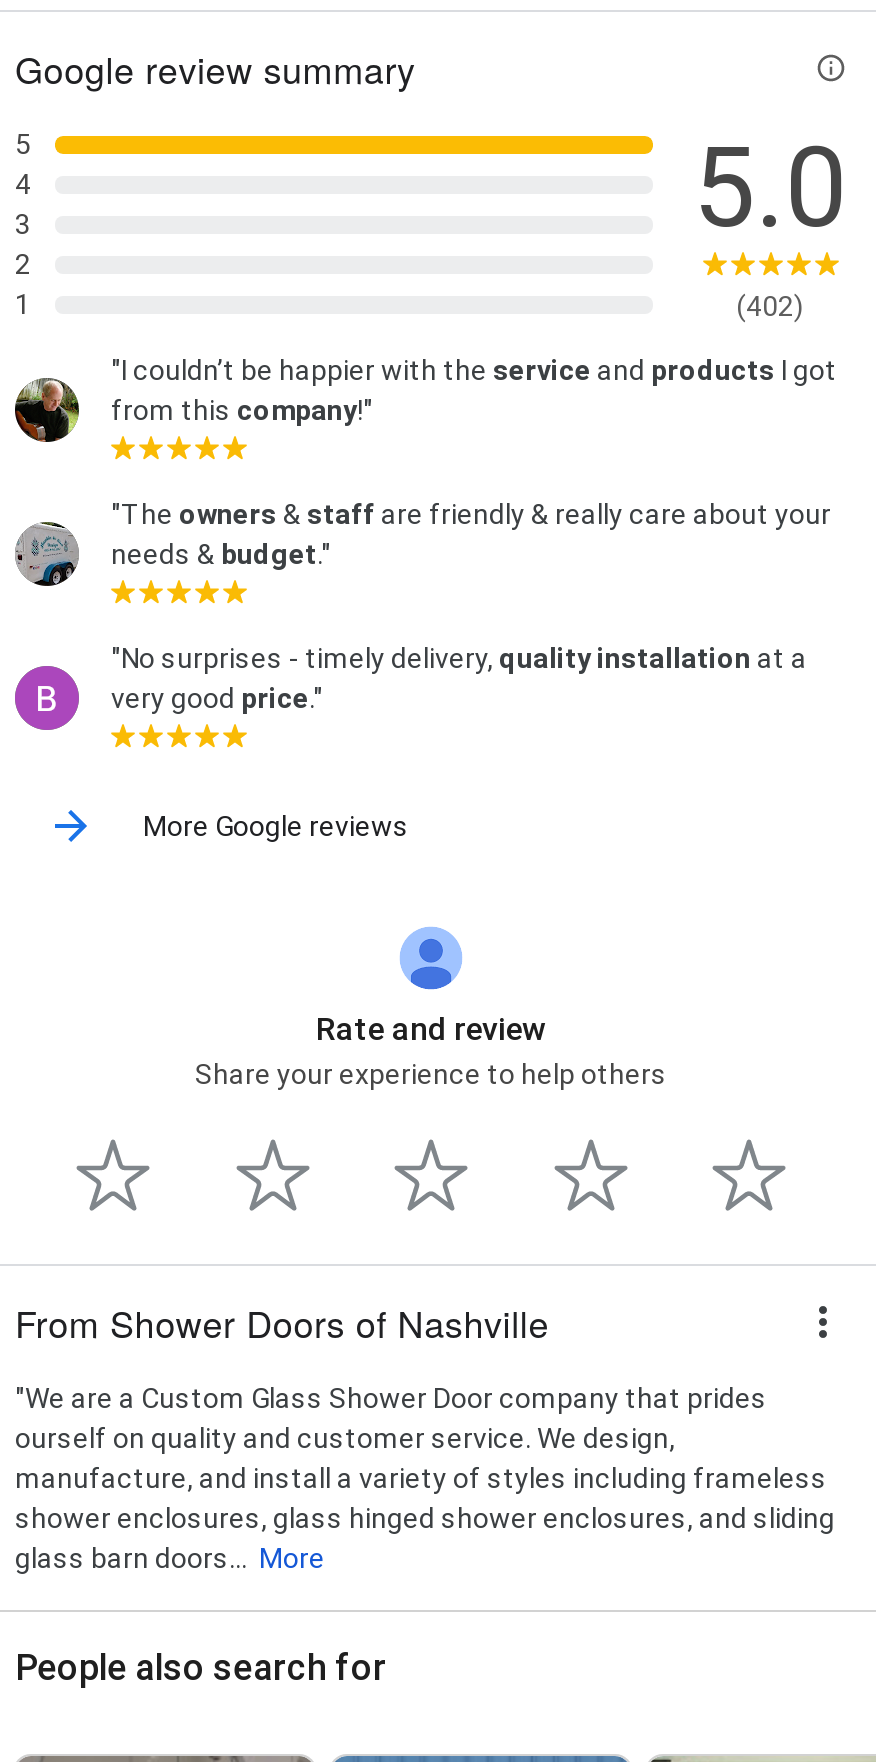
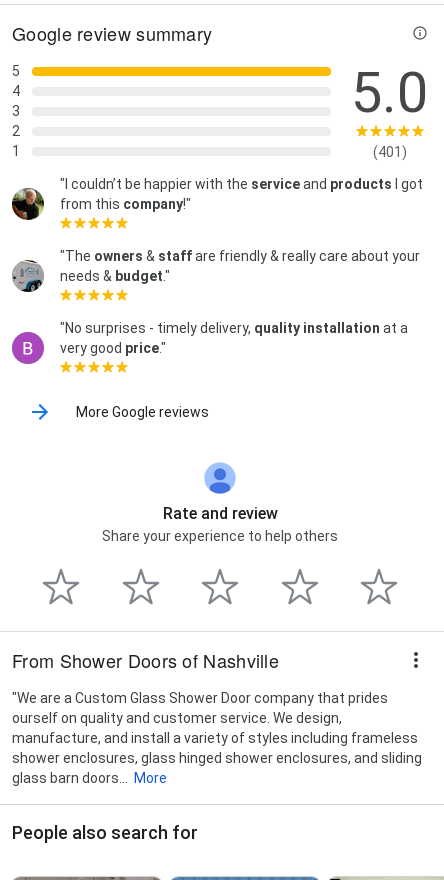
- (402)
+ (401)
